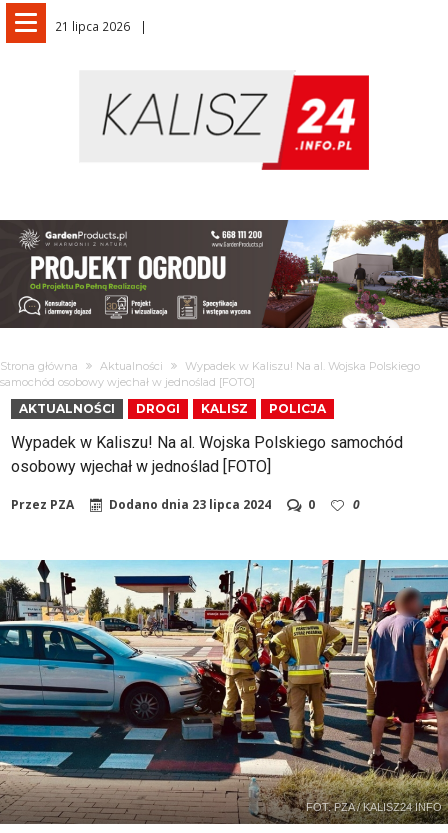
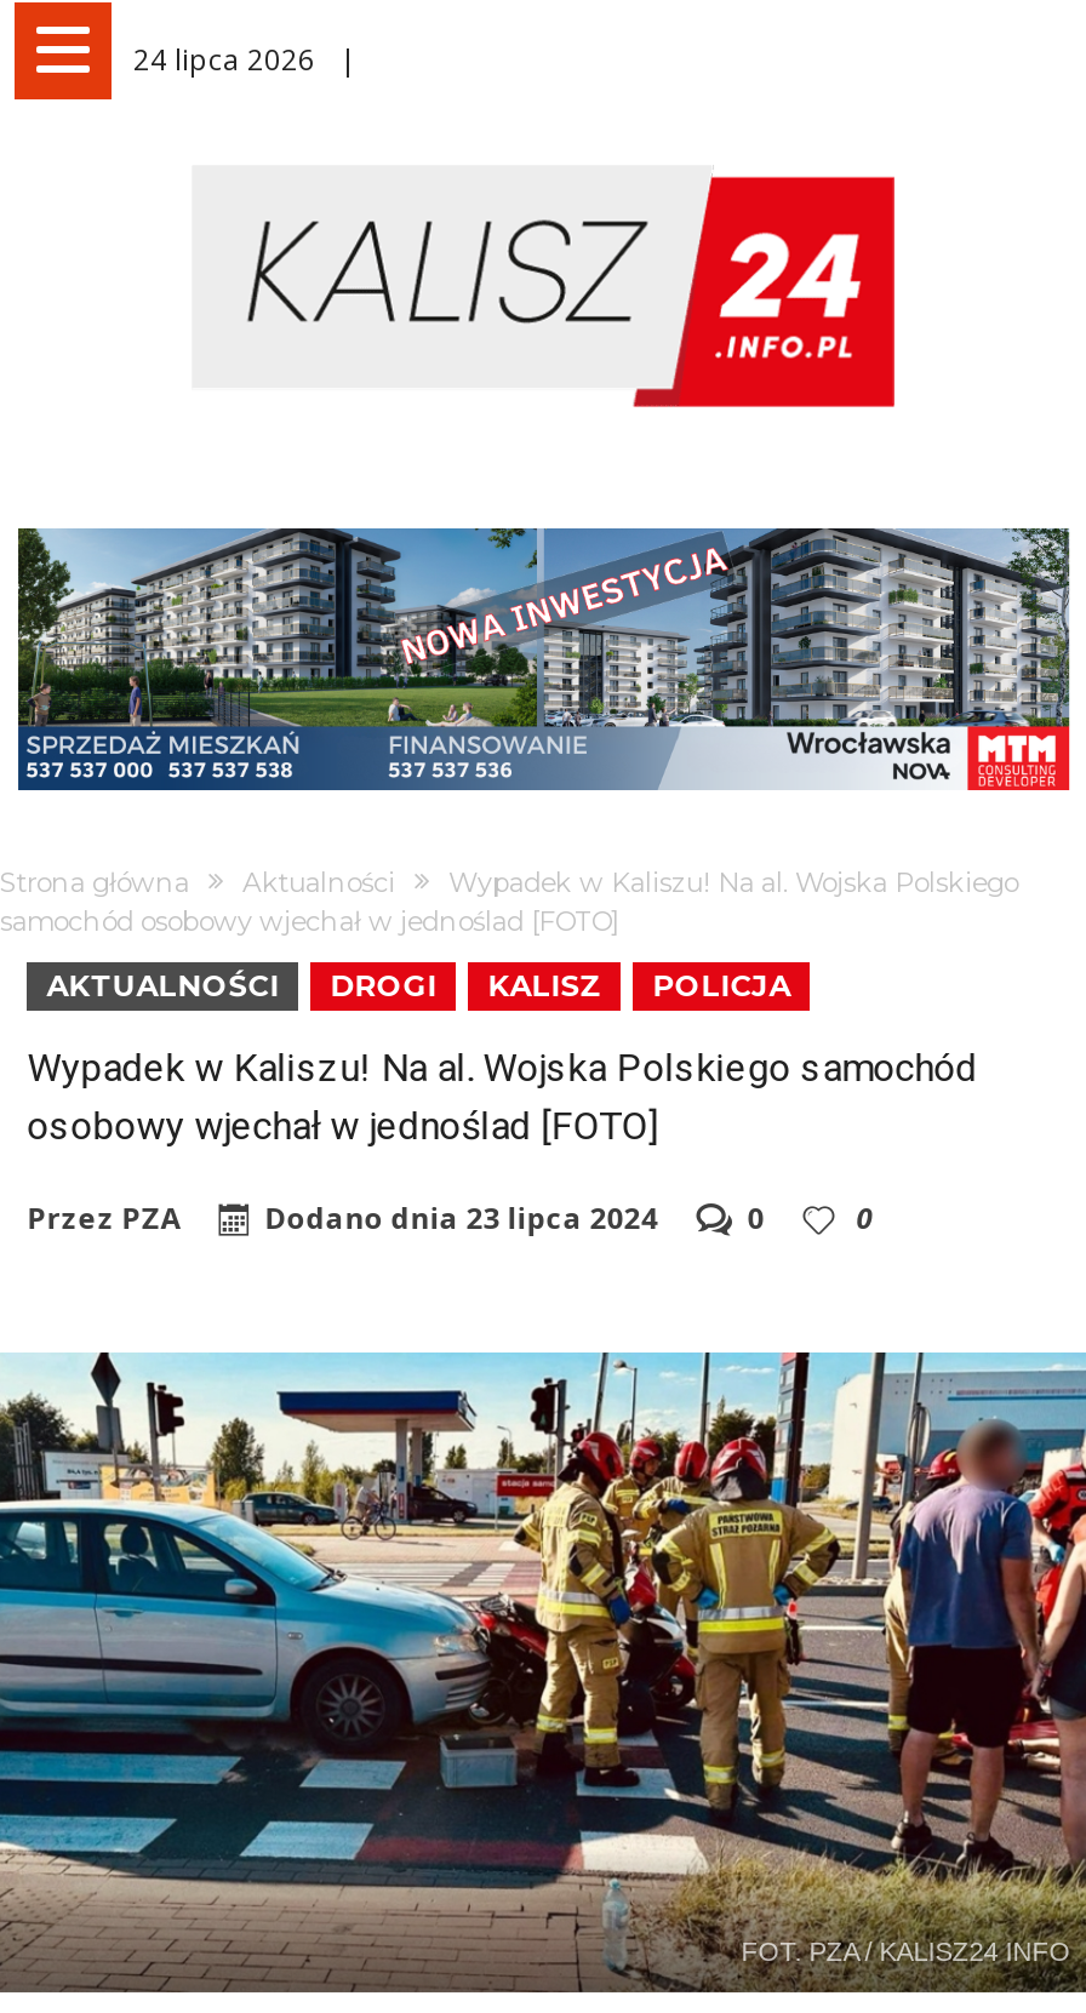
- 21 lipca 2026
+ 24 lipca 2026

- [image]
+ [image]
